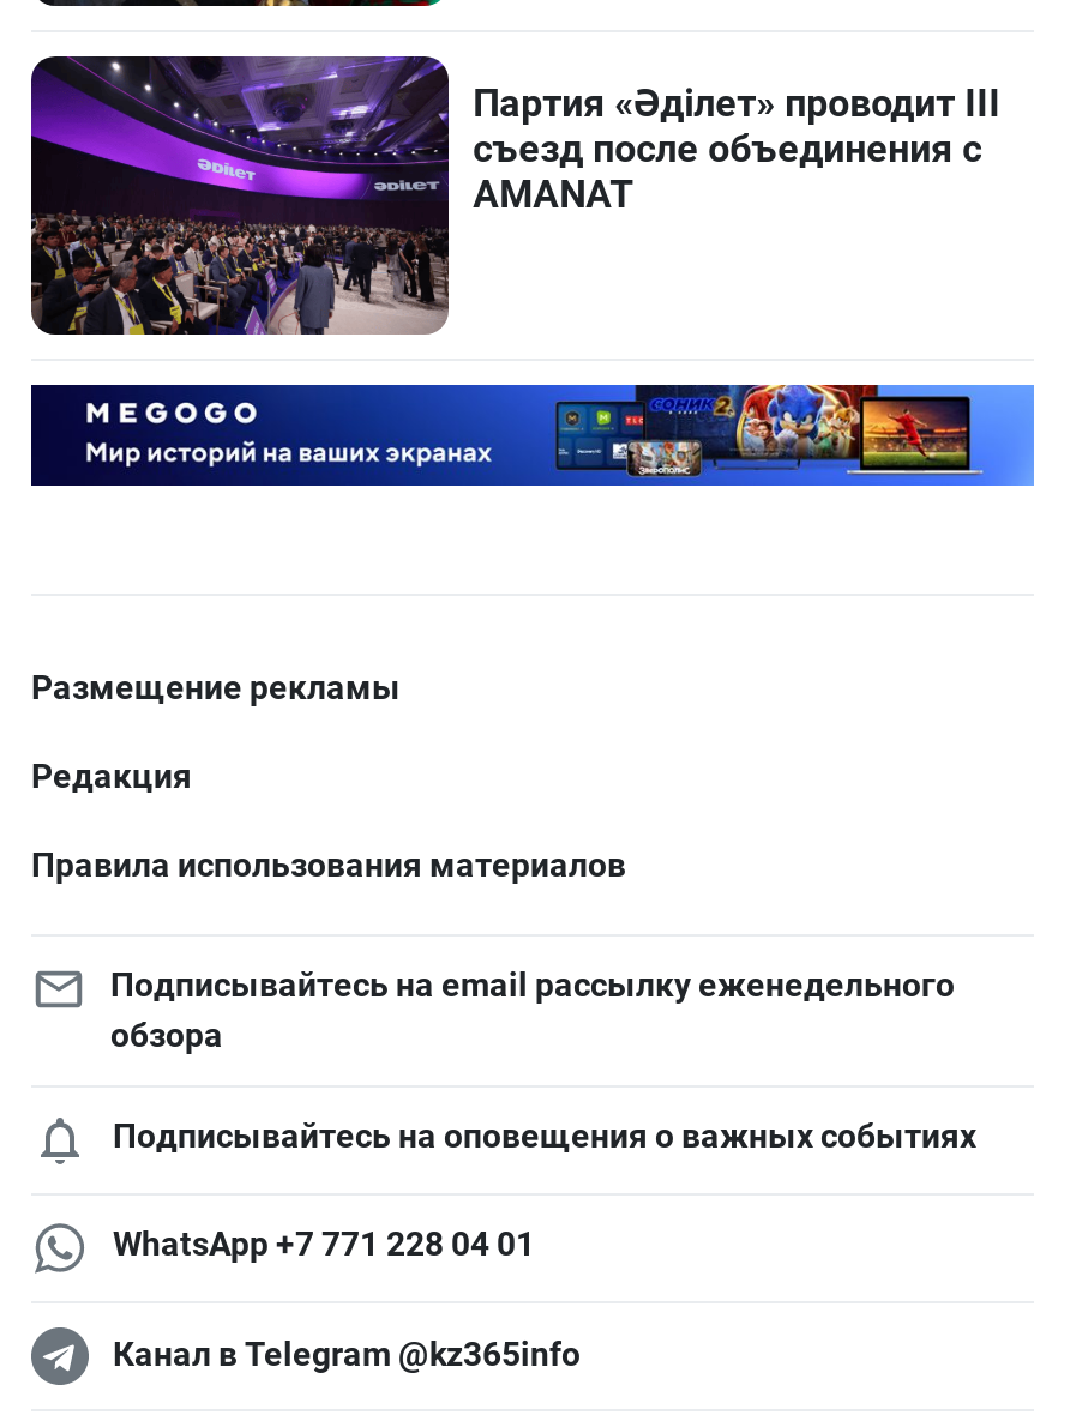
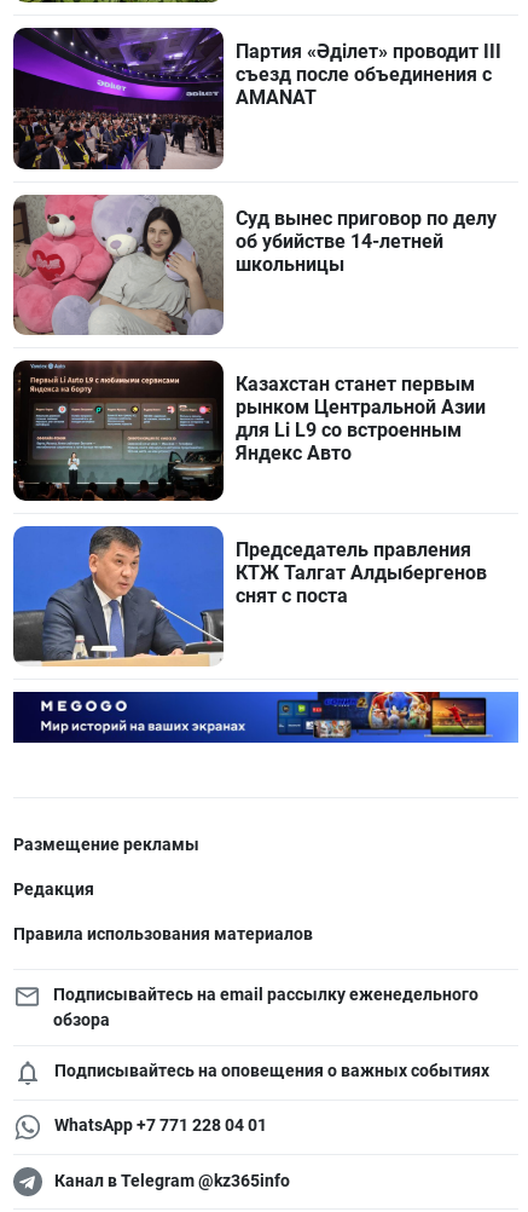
+ [image]
+ Суд вынес приговор по делу
+ об убийстве 14-летней
+ школьницы

+ [image]
+ Казахстан станет первым
+ рынком Центральной Азии
+ для Li L9 со встроенным
+ Яндекс Авто

+ [image]
+ Председатель правления
+ КТЖ Талгат Алдыбергенов
+ снят с поста
